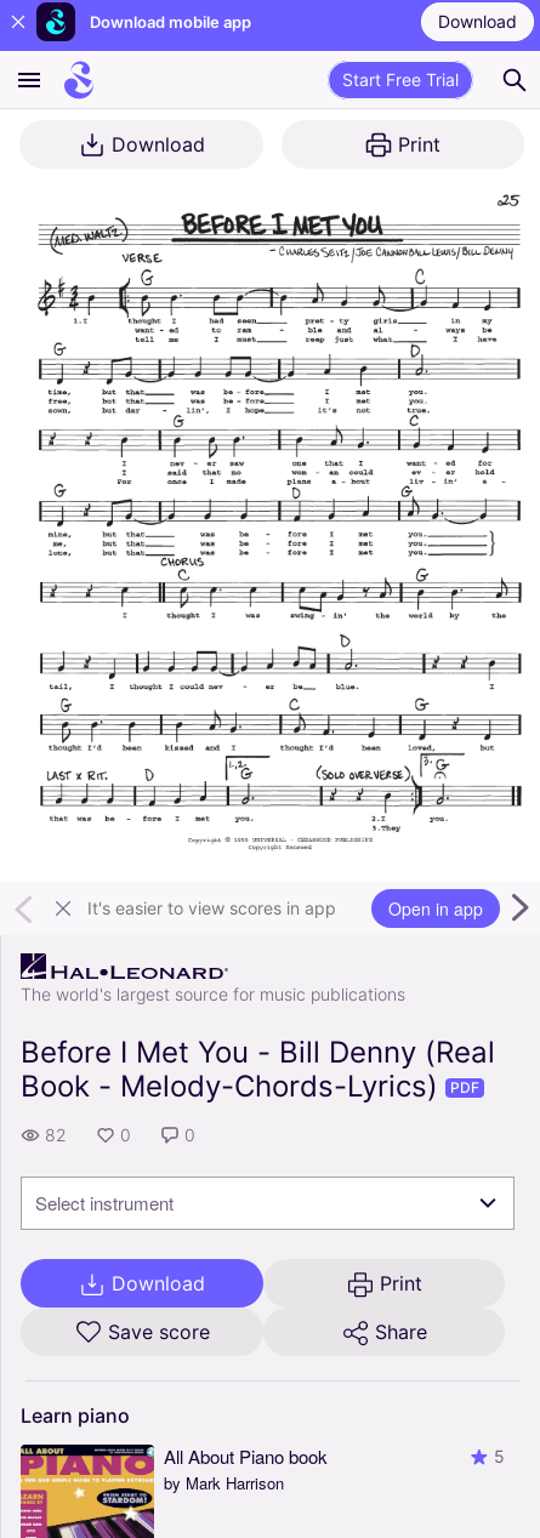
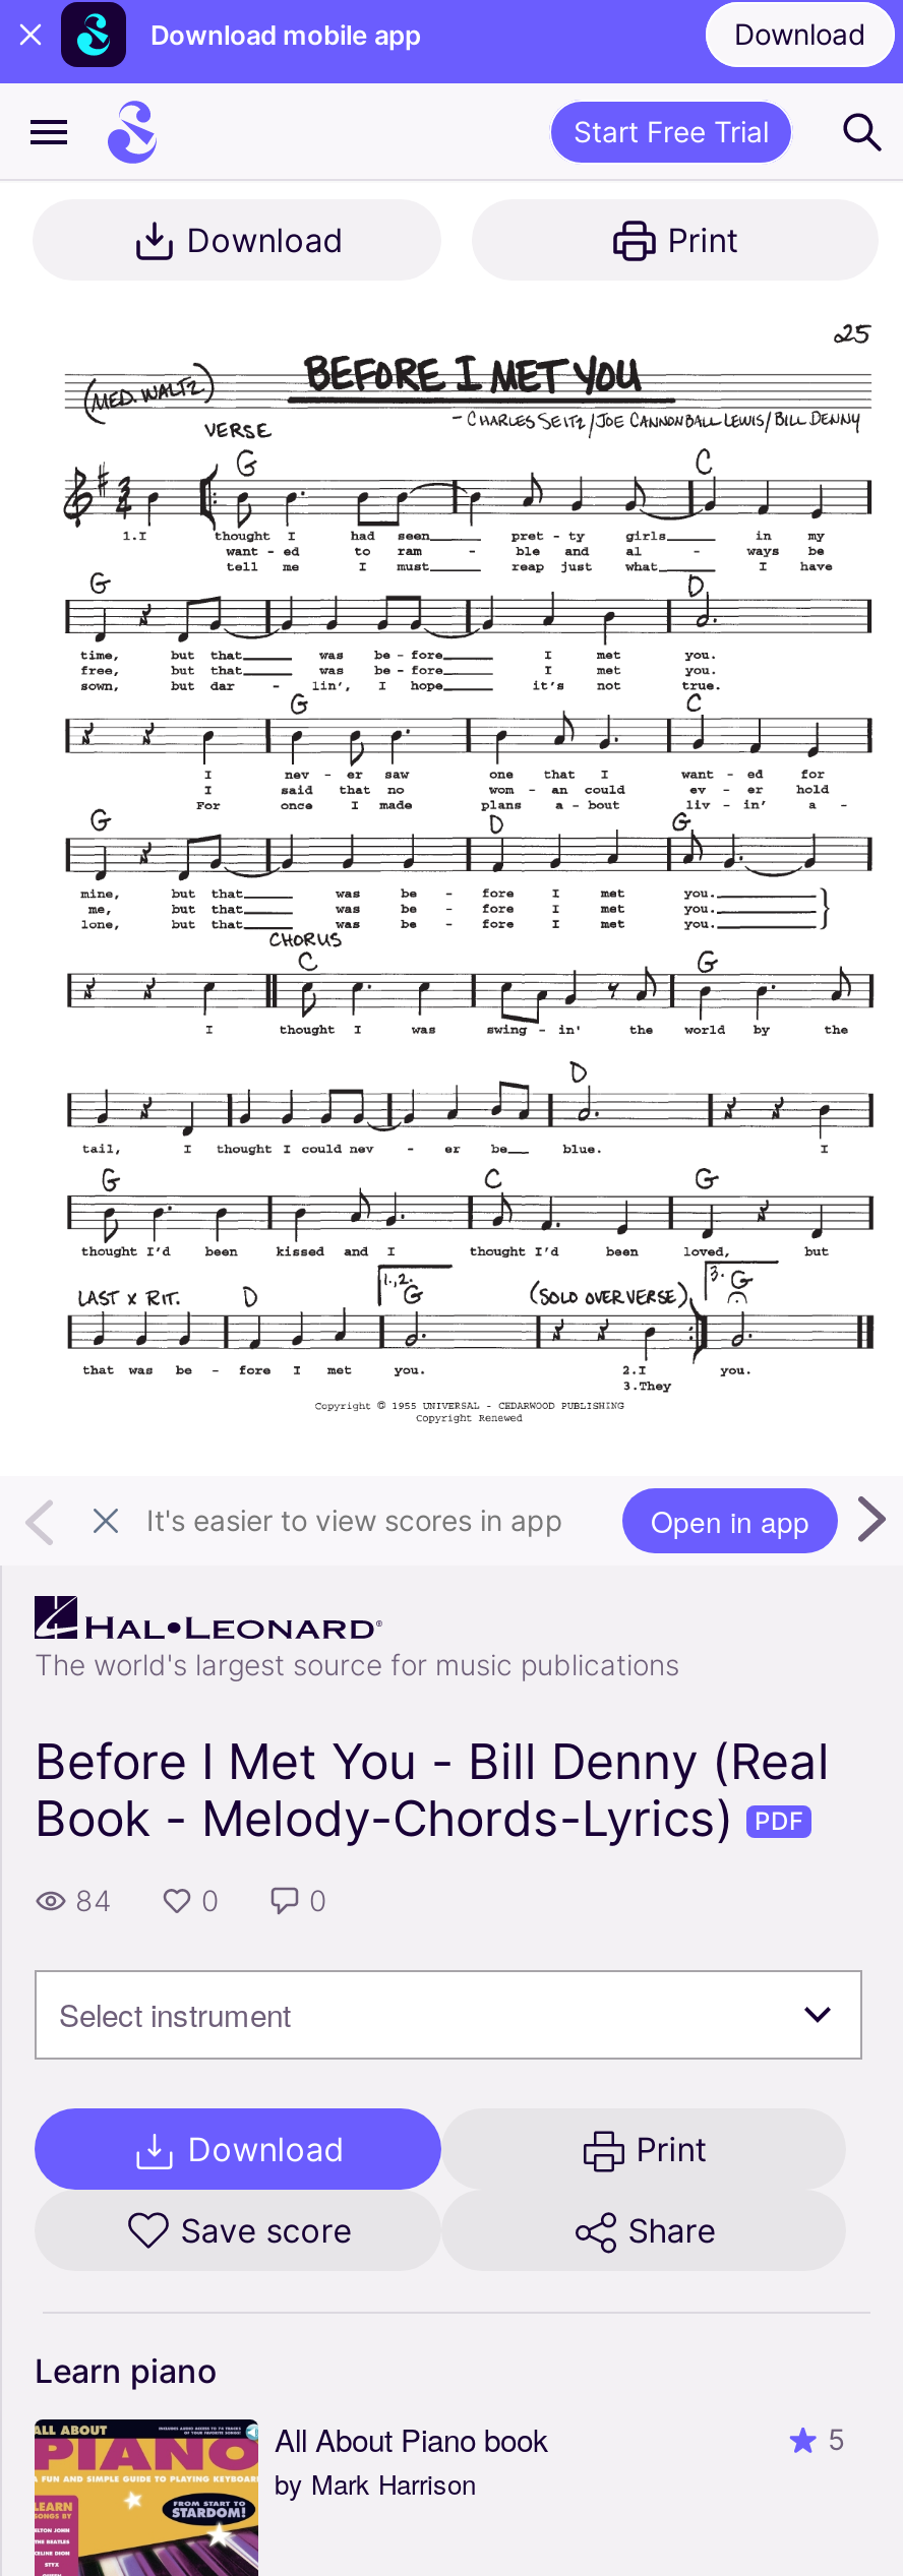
- 82
+ 84
